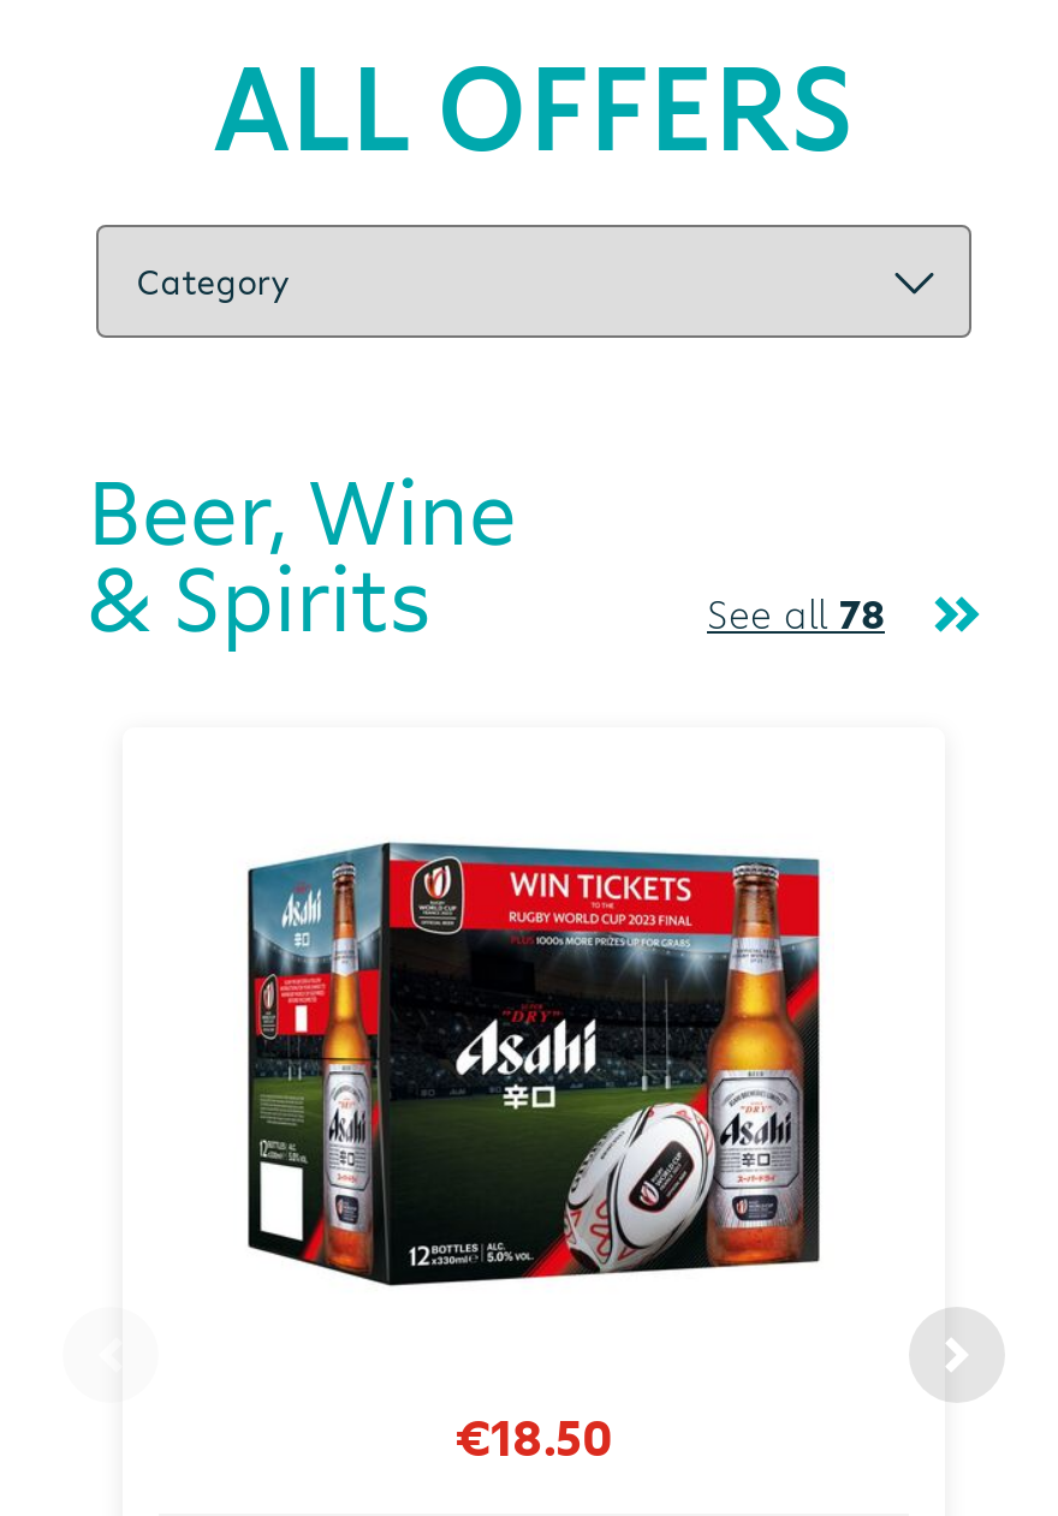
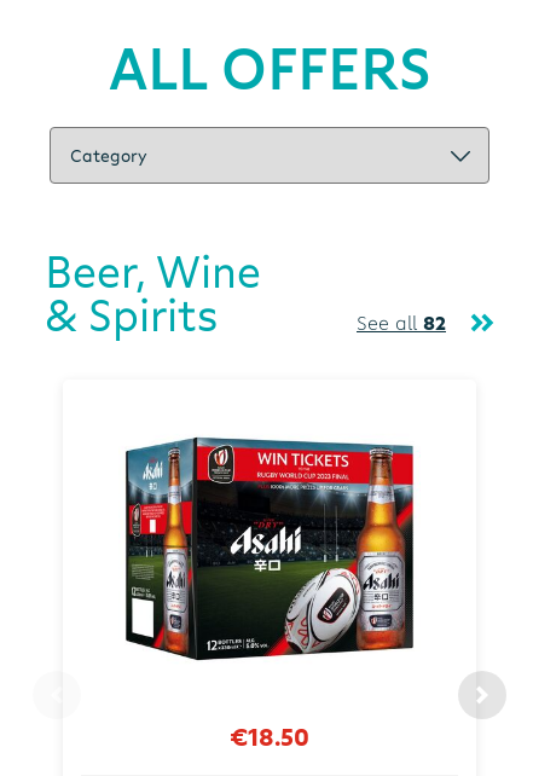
- See all 78
+ See all 82
